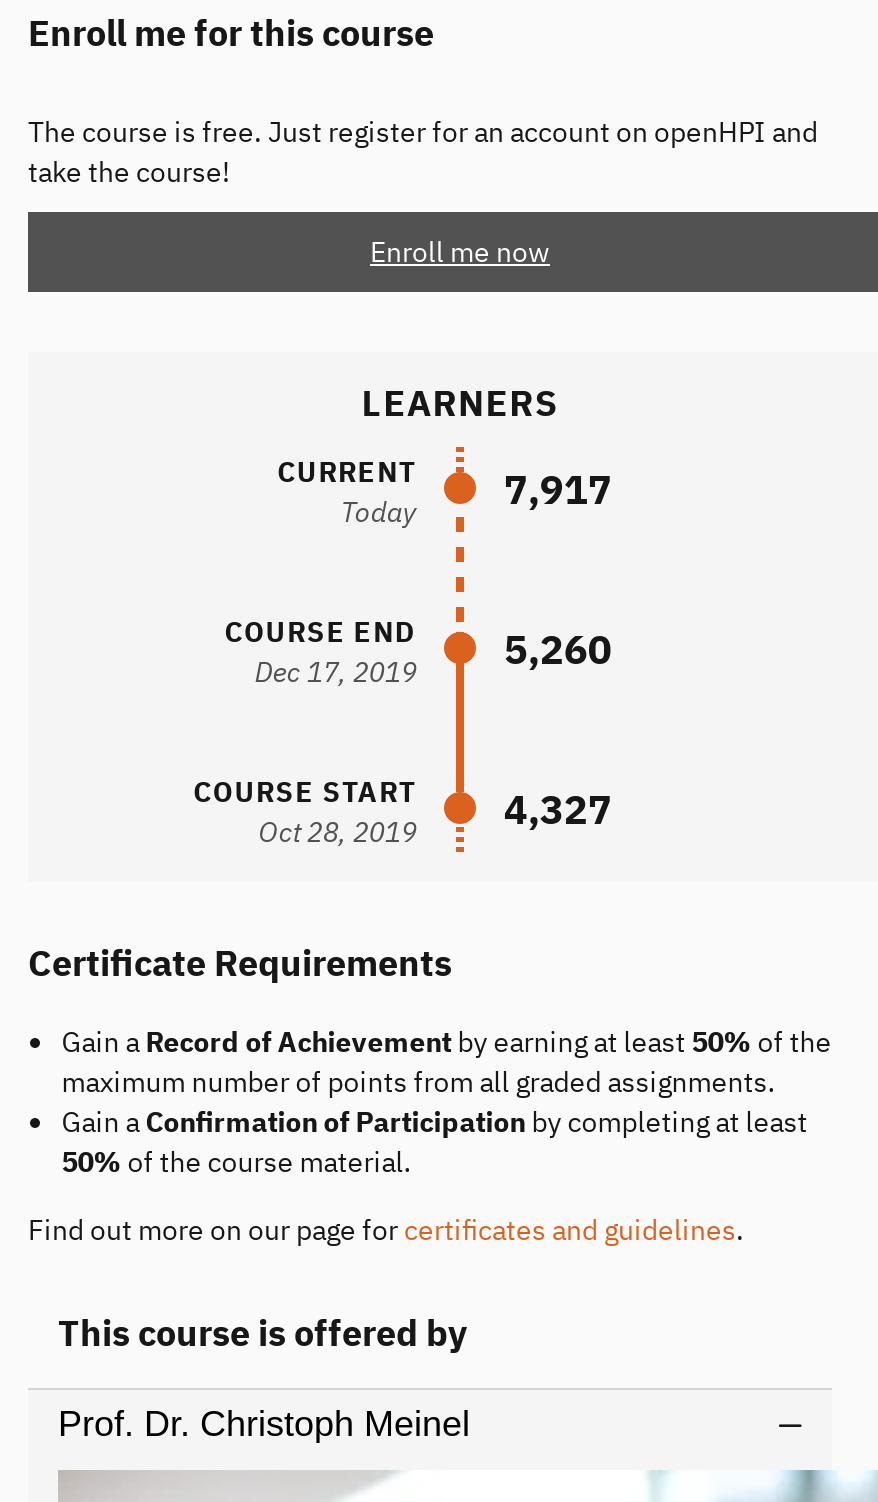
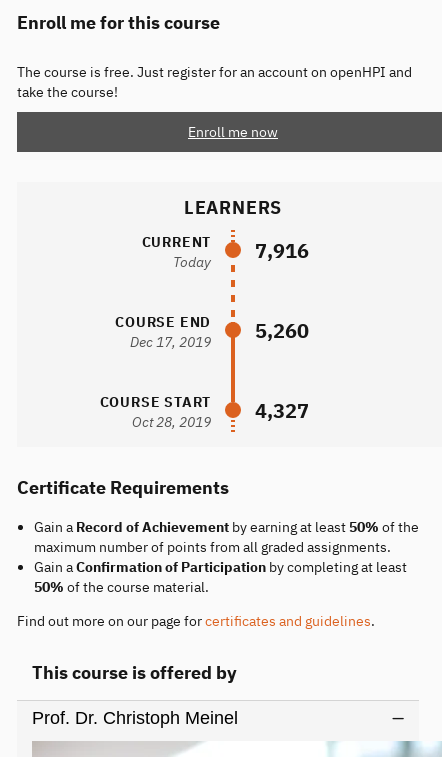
- 7,917
+ 7,916
